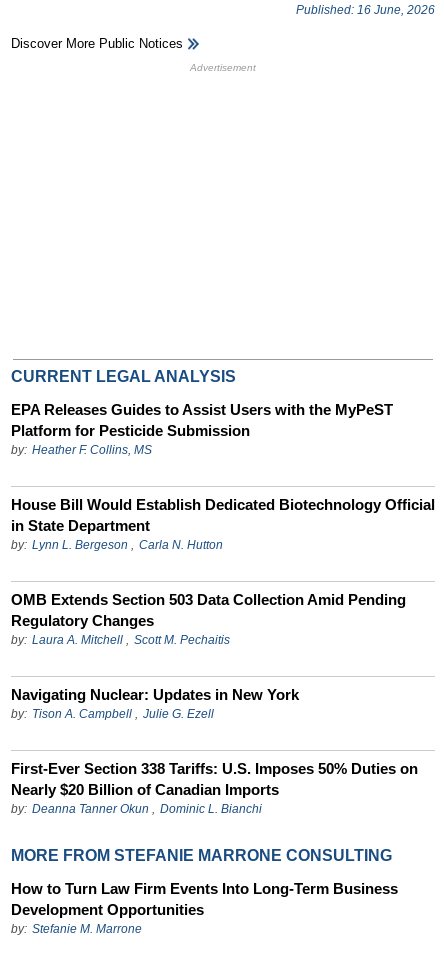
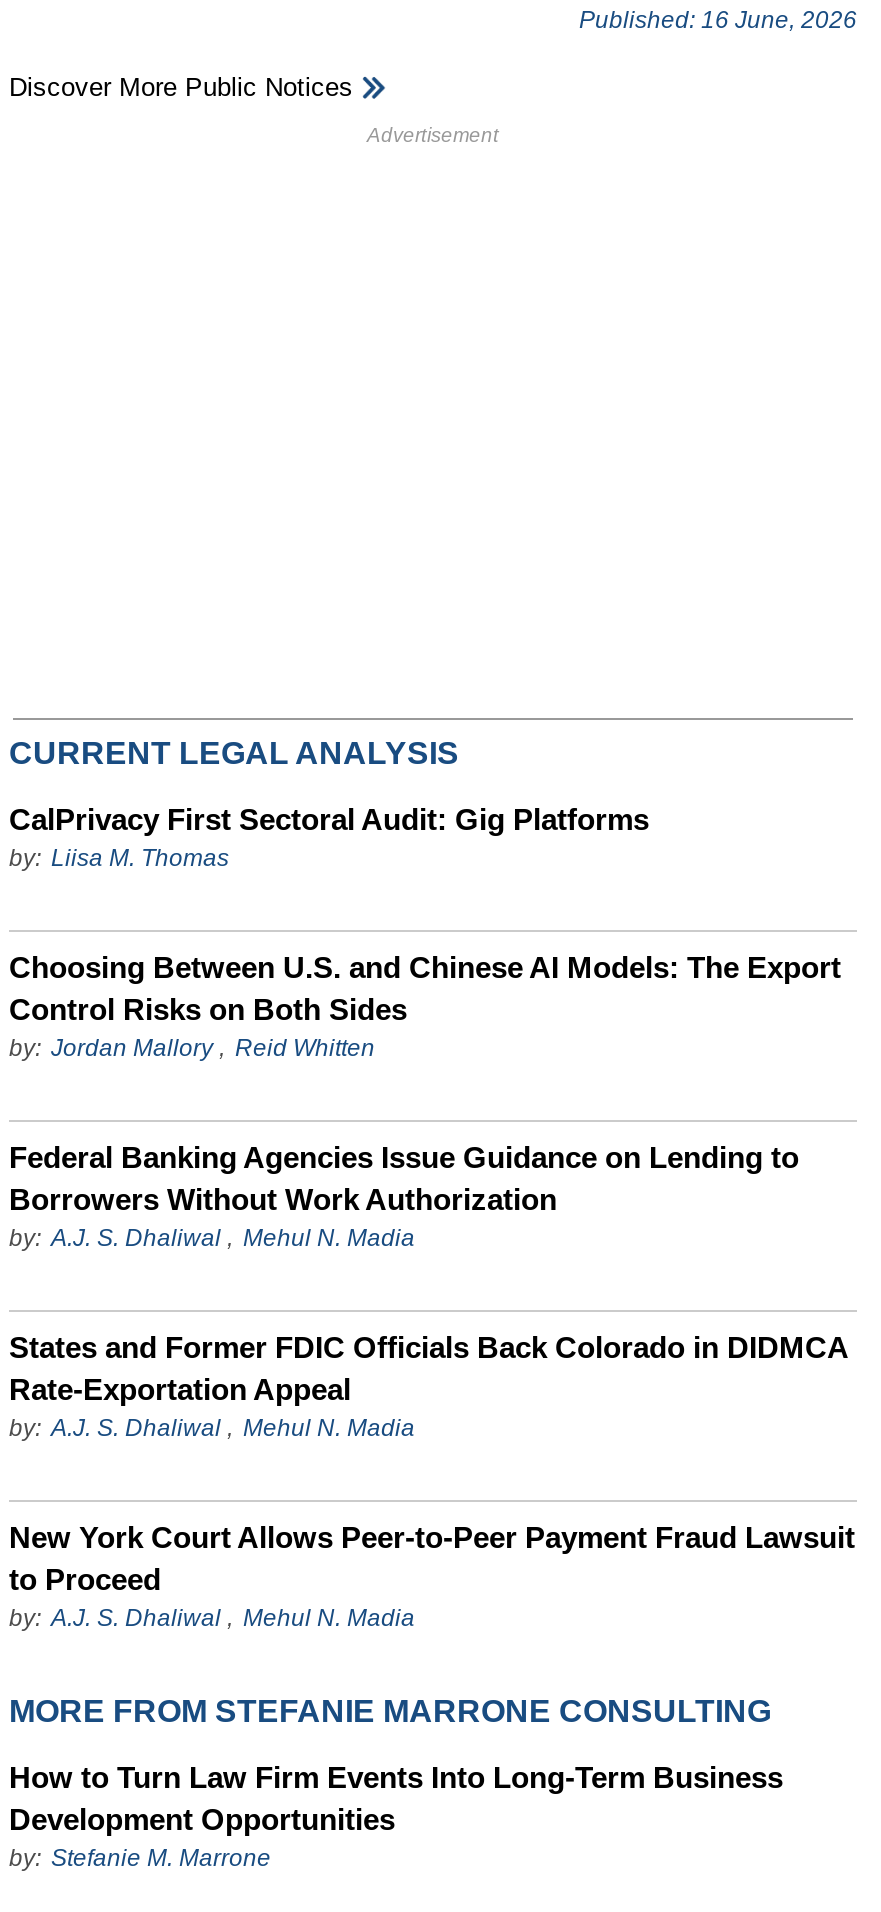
- EPA Releases Guides to Assist Users with the MyPeST
- Platform for Pesticide Submission
- by: Heather F. Collins, MS
+ CalPrivacy First Sectoral Audit: Gig Platforms
+ by: Liisa M. Thomas

- House Bill Would Establish Dedicated Biotechnology Official
- in State Department
- by: Lynn L. Bergeson, Carla N. Hutton
+ Choosing Between U.S. and Chinese AI Models: The Export
+ Control Risks on Both Sides
+ by: Jordan Mallory, Reid Whitten

- OMB Extends Section 503 Data Collection Amid Pending
- Regulatory Changes
- by: Laura A. Mitchell, Scott M. Pechaitis
+ Federal Banking Agencies Issue Guidance on Lending to
+ Borrowers Without Work Authorization
+ by: A.J. S. Dhaliwal, Mehul N. Madia

- Navigating Nuclear: Updates in New York
- by: Tison A. Campbell, Julie G. Ezell
+ States and Former FDIC Officials Back Colorado in DIDMCA
+ Rate-Exportation Appeal
+ by: A.J. S. Dhaliwal, Mehul N. Madia

- First-Ever Section 338 Tariffs: U.S. Imposes 50% Duties on
- Nearly $20 Billion of Canadian Imports
- by: Deanna Tanner Okun, Dominic L. Bianchi
+ New York Court Allows Peer-to-Peer Payment Fraud Lawsuit
+ to Proceed
+ by: A.J. S. Dhaliwal, Mehul N. Madia
